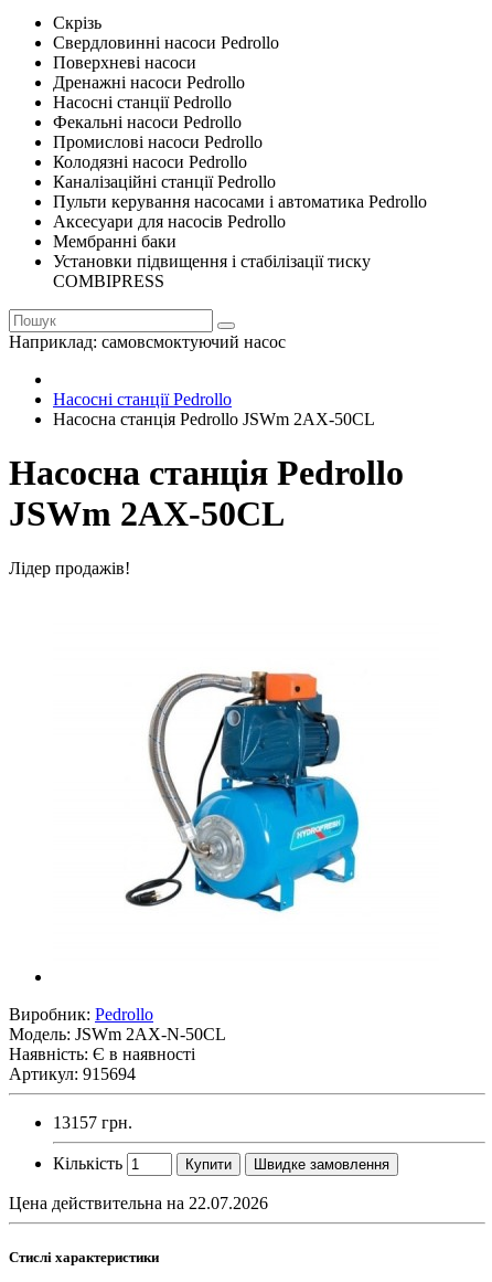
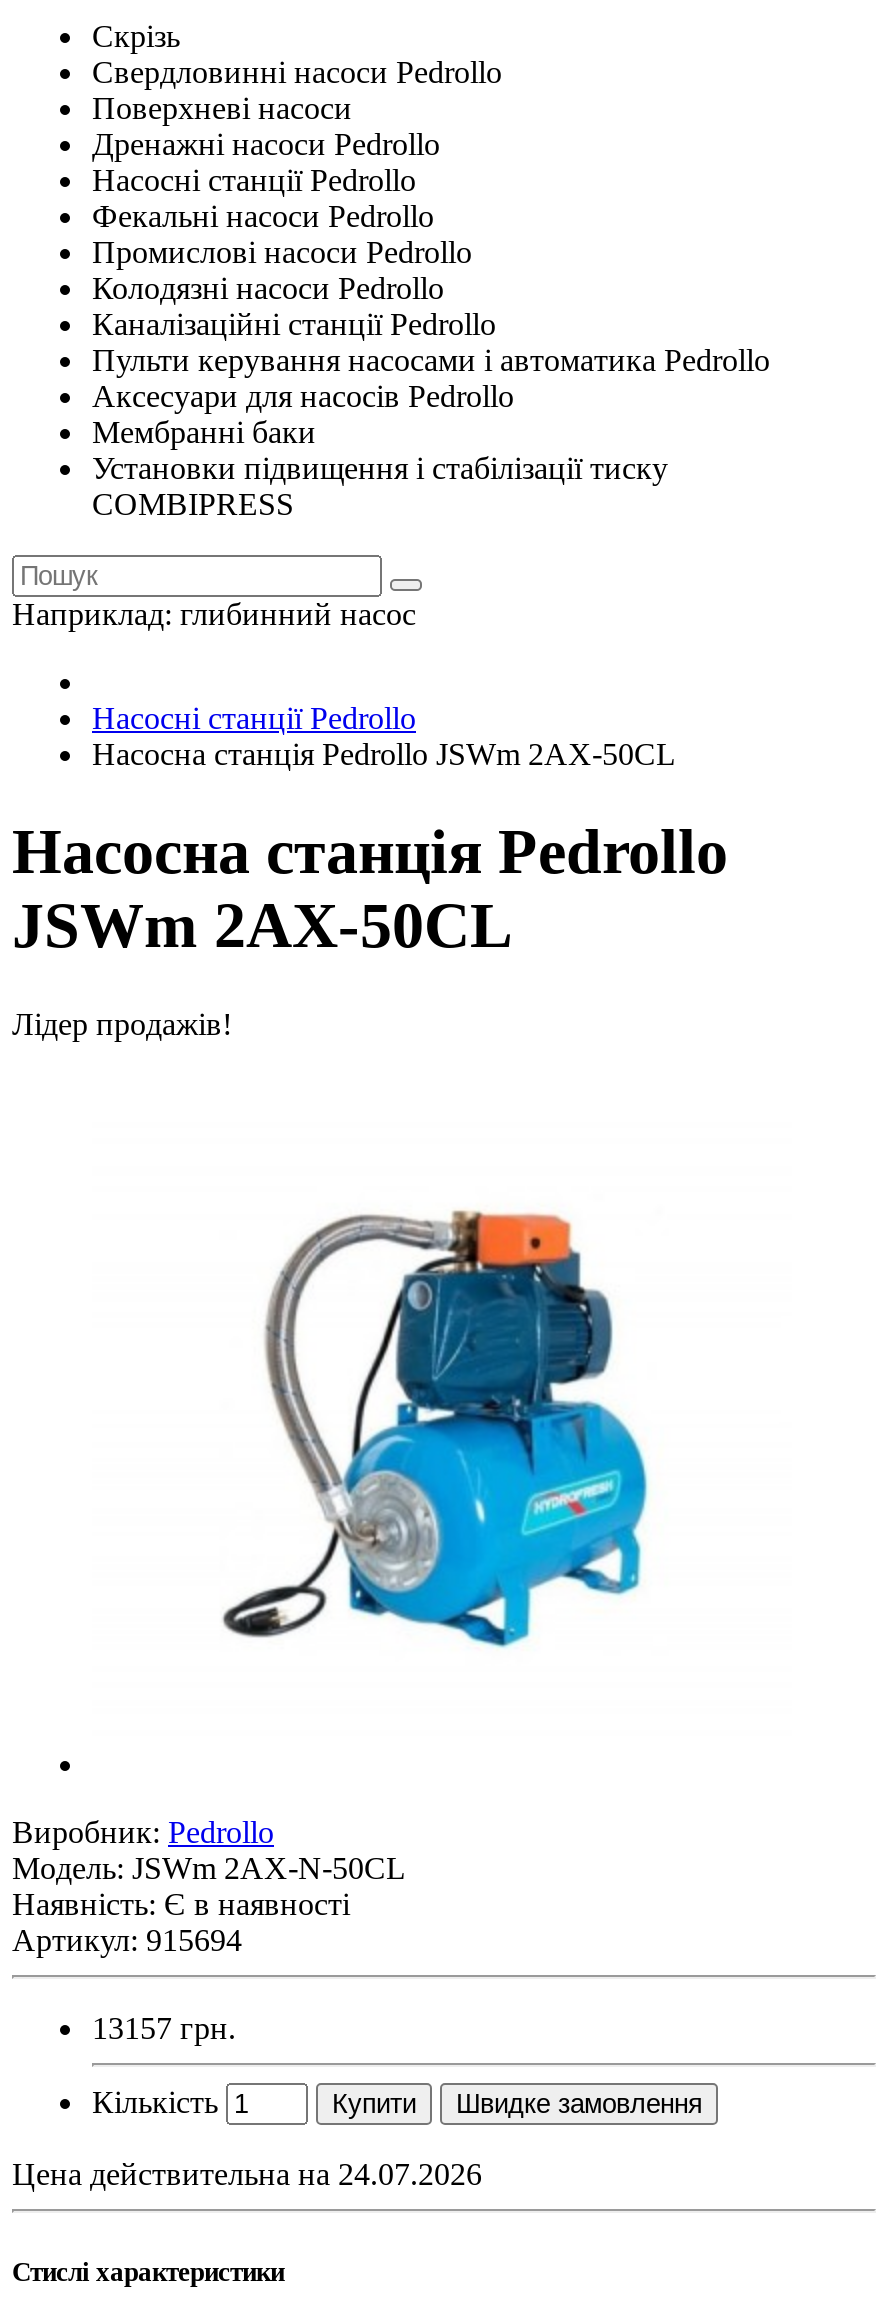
- Наприклад:самовсмоктуючий насос
+ Наприклад:глибинний насос

- Цена действительна на 22.07.2026
+ Цена действительна на 24.07.2026
